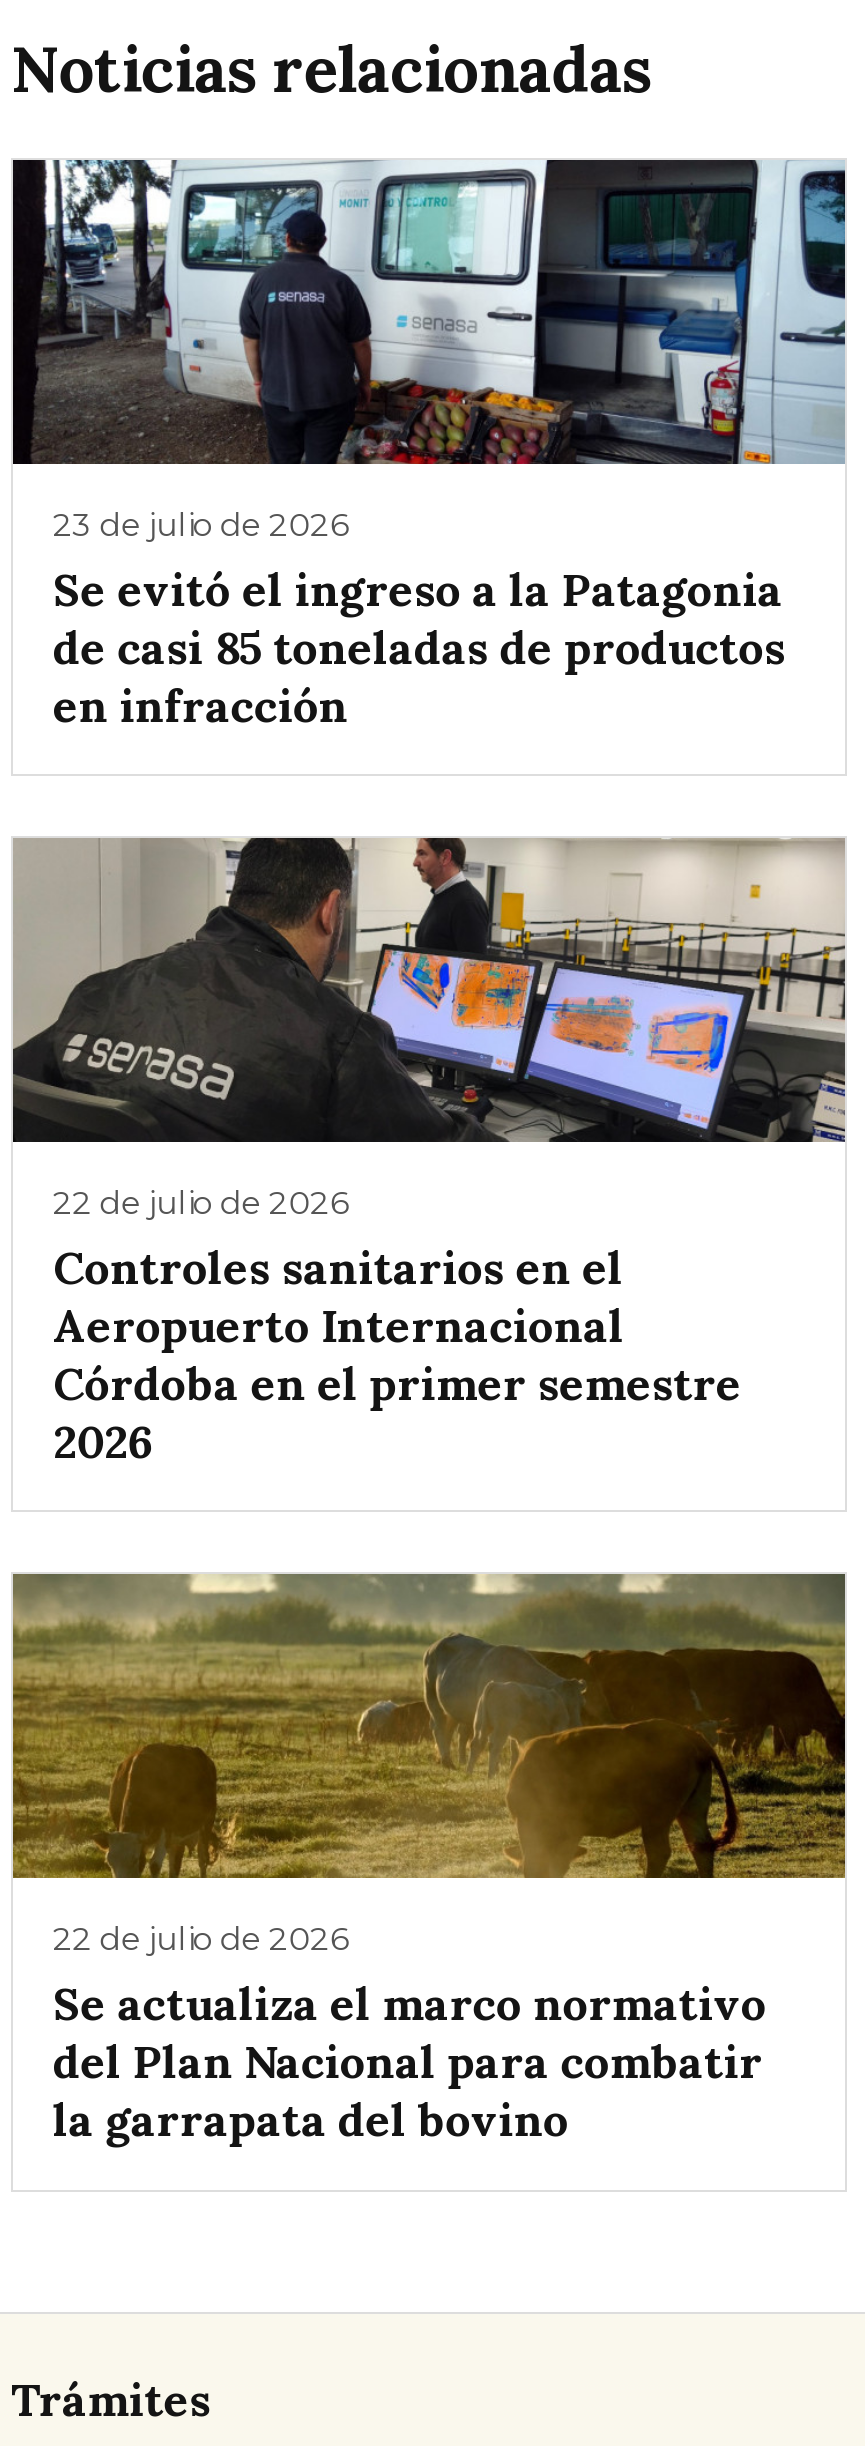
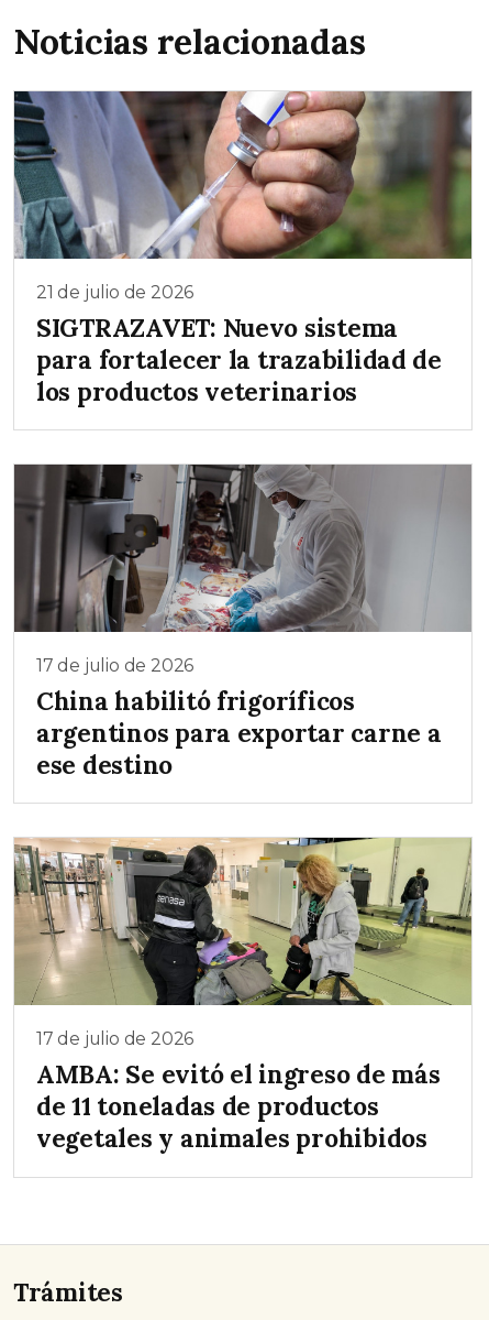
- [image]
- 23 de julio de 2026
- Se evitó el ingreso a la Patagonia
- de casi 85 toneladas de productos
- en infracción
+ [image]
+ 21 de julio de 2026
+ SIGTRAZAVET: Nuevo sistema
+ para fortalecer la trazabilidad de
+ los productos veterinarios

- [image]
- 22 de julio de 2026
- Controles sanitarios en el
- Aeropuerto Internacional
- Córdoba en el primer semestre
- 2026
+ [image]
+ 17 de julio de 2026
+ China habilitó frigoríficos
+ argentinos para exportar carne a
+ ese destino

- [image]
- 22 de julio de 2026
- Se actualiza el marco normativo
- del Plan Nacional para combatir
- la garrapata del bovino
+ [image]
+ 17 de julio de 2026
+ AMBA: Se evitó el ingreso de más
+ de 11 toneladas de productos
+ vegetales y animales prohibidos
